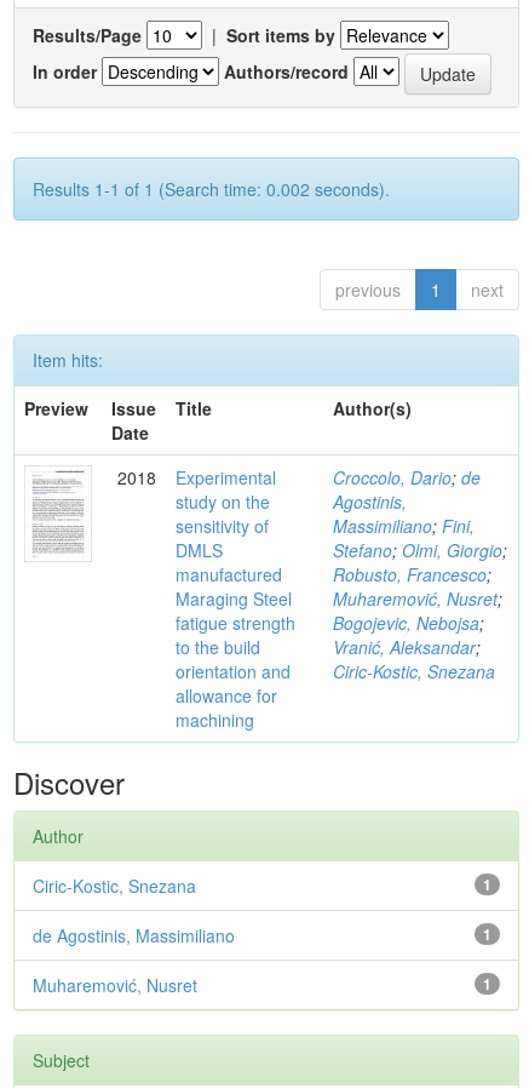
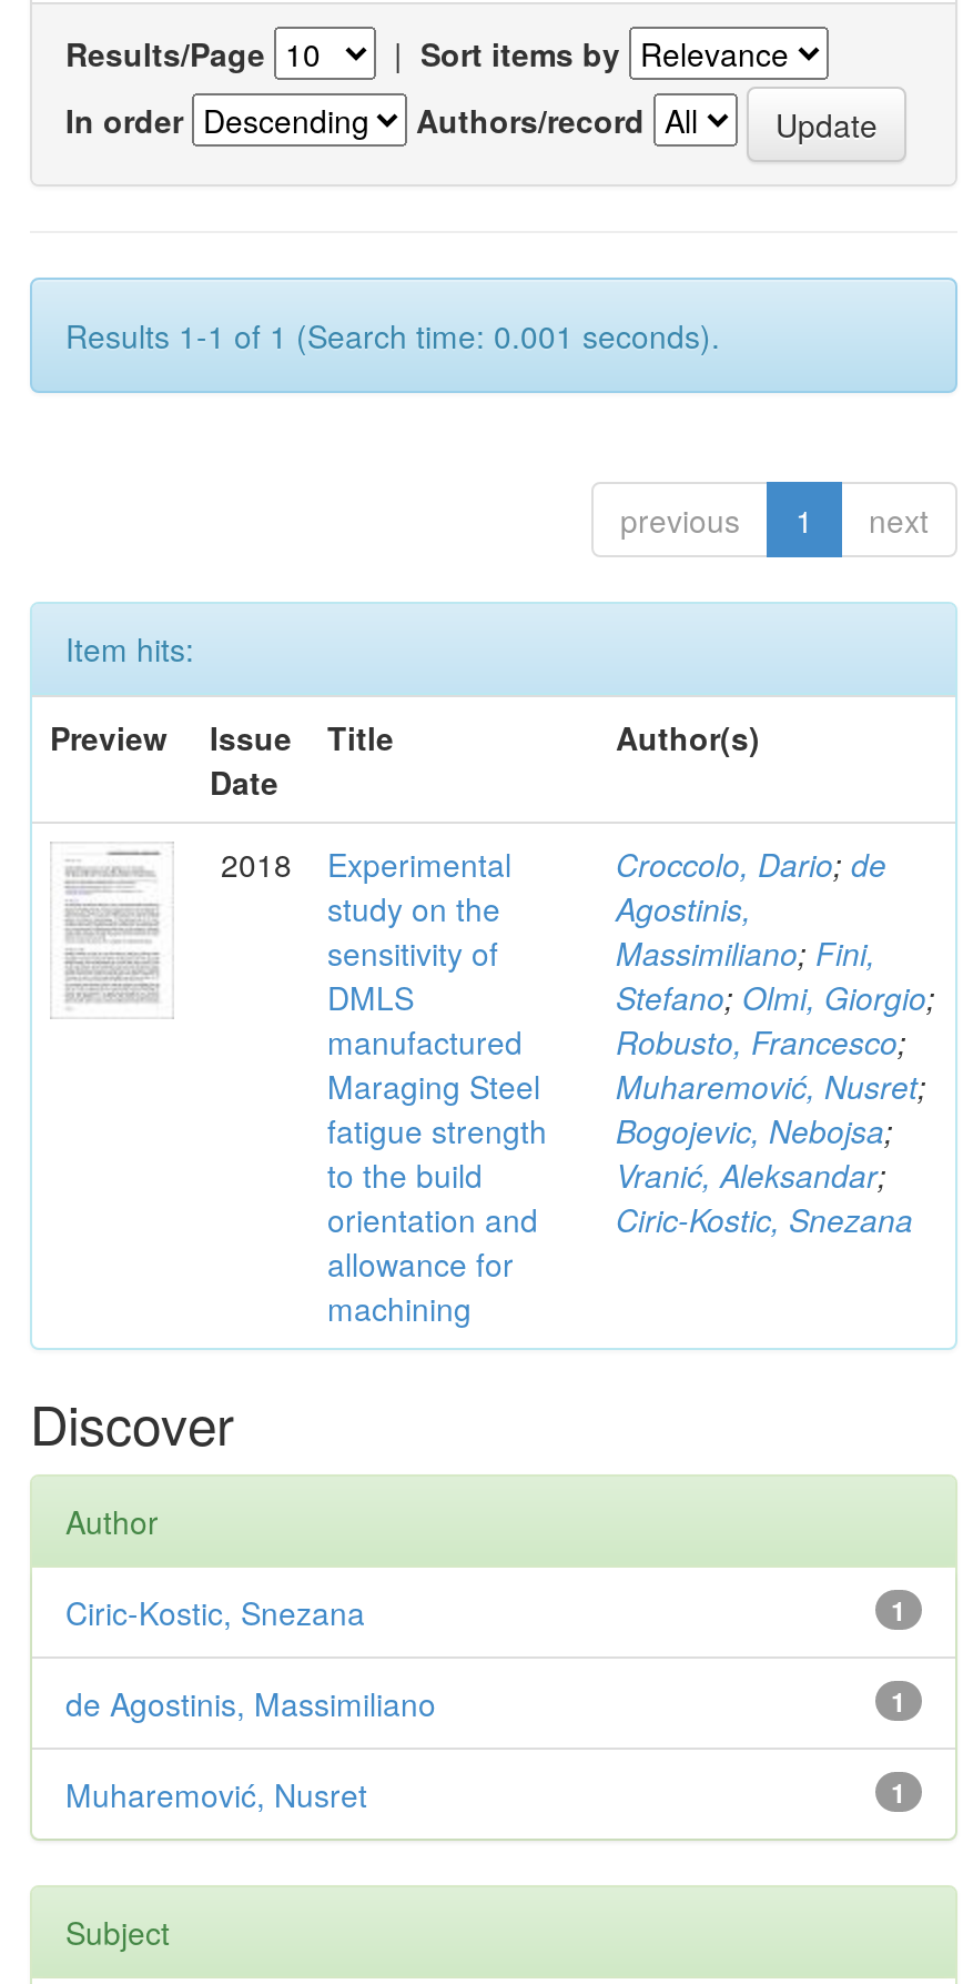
- Results 1-1 of 1 (Search time: 0.002 seconds).
+ Results 1-1 of 1 (Search time: 0.001 seconds).
